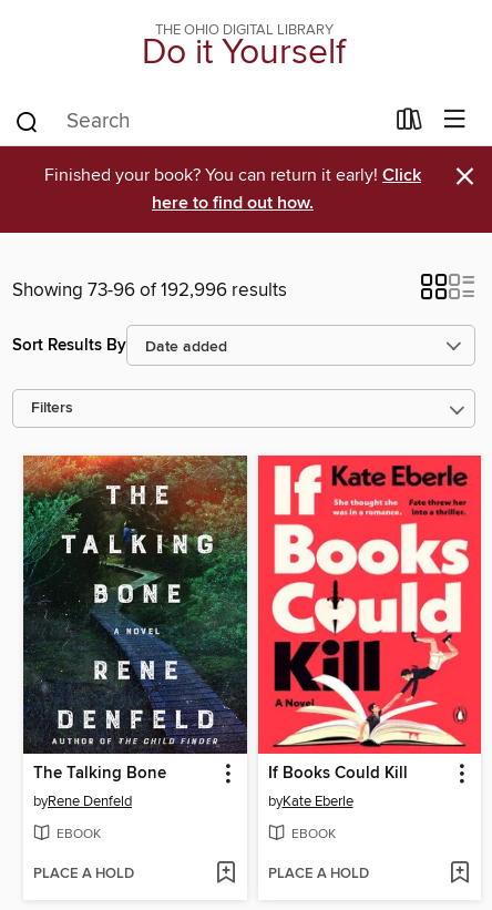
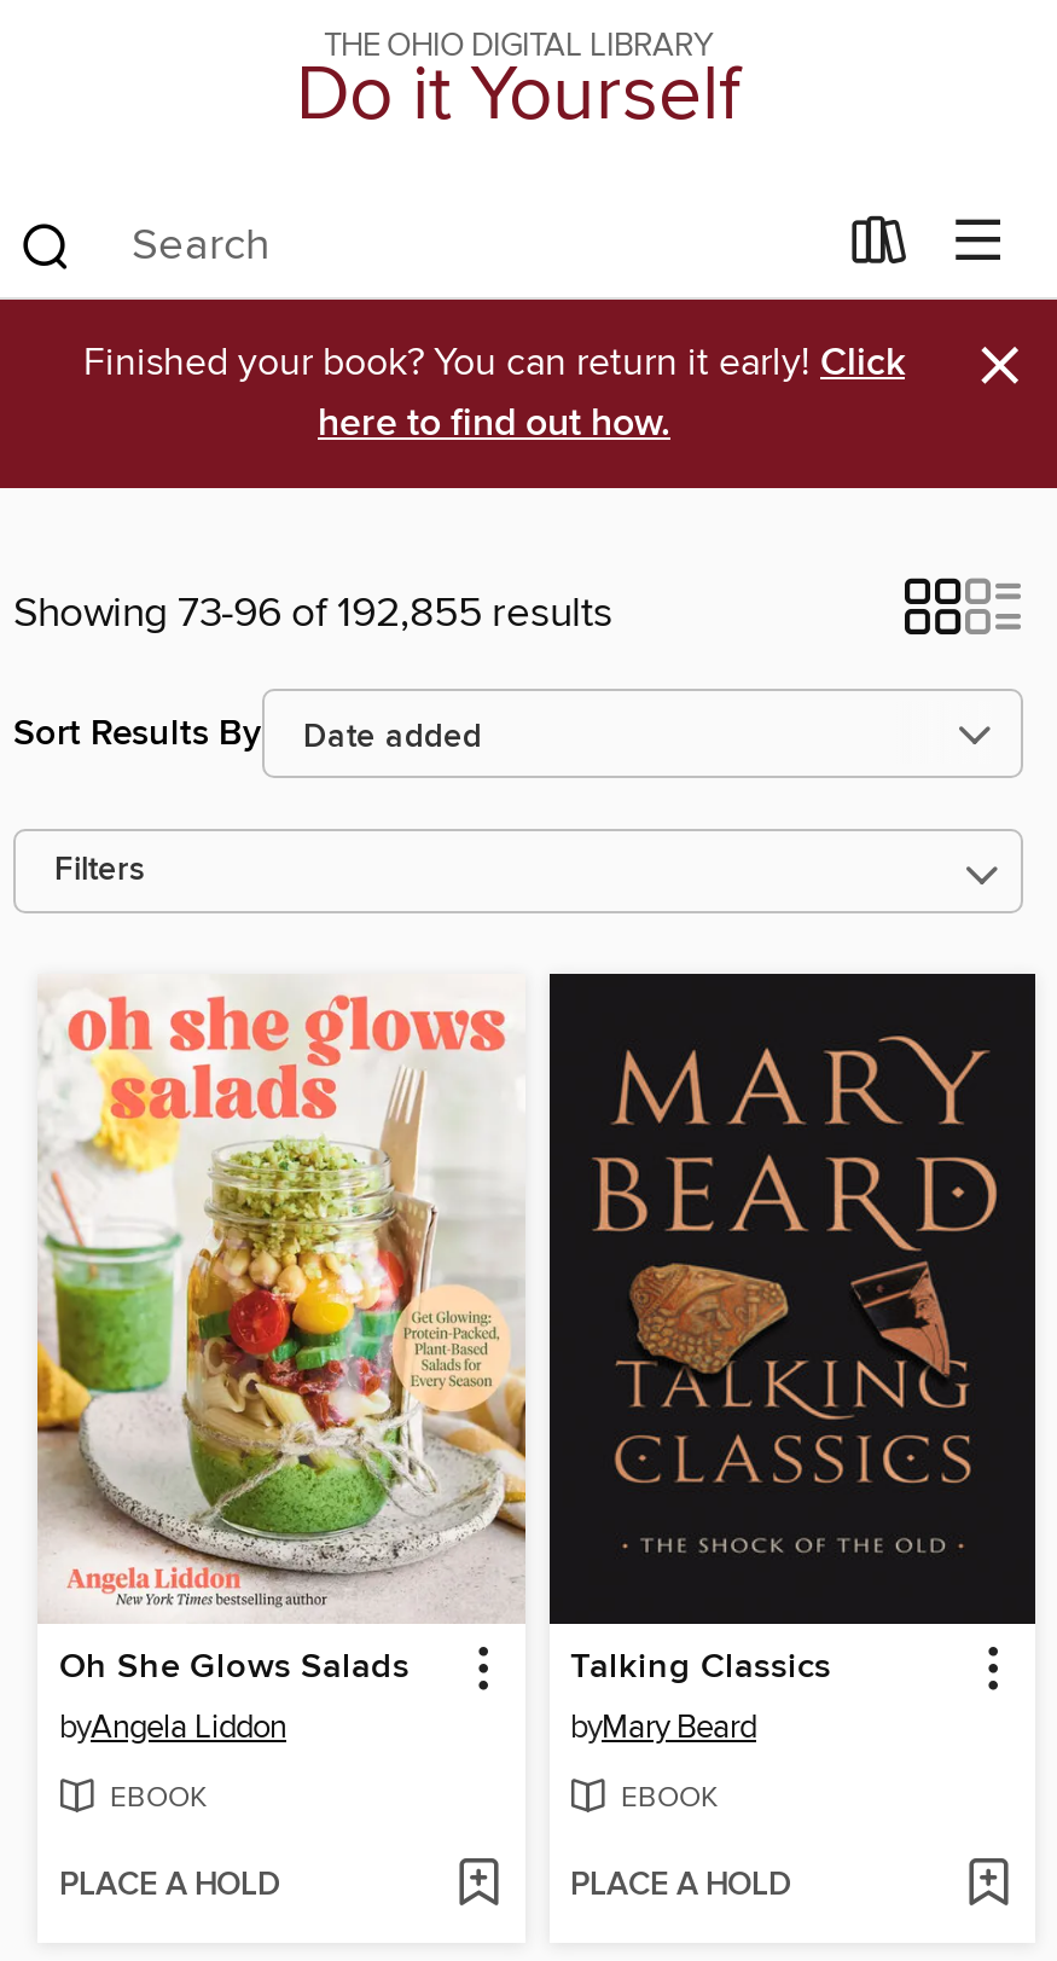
- Showing 73-96 of 192,996 results
+ Showing 73-96 of 192,855 results

- [image]
- The Talking Bone
- byRene Denfeld
+ [image]
+ Oh She Glows Salads
+ byAngela Liddon

- [image]
- If Books Could Kill
- byKate Eberle
+ [image]
+ Talking Classics
+ byMary Beard
